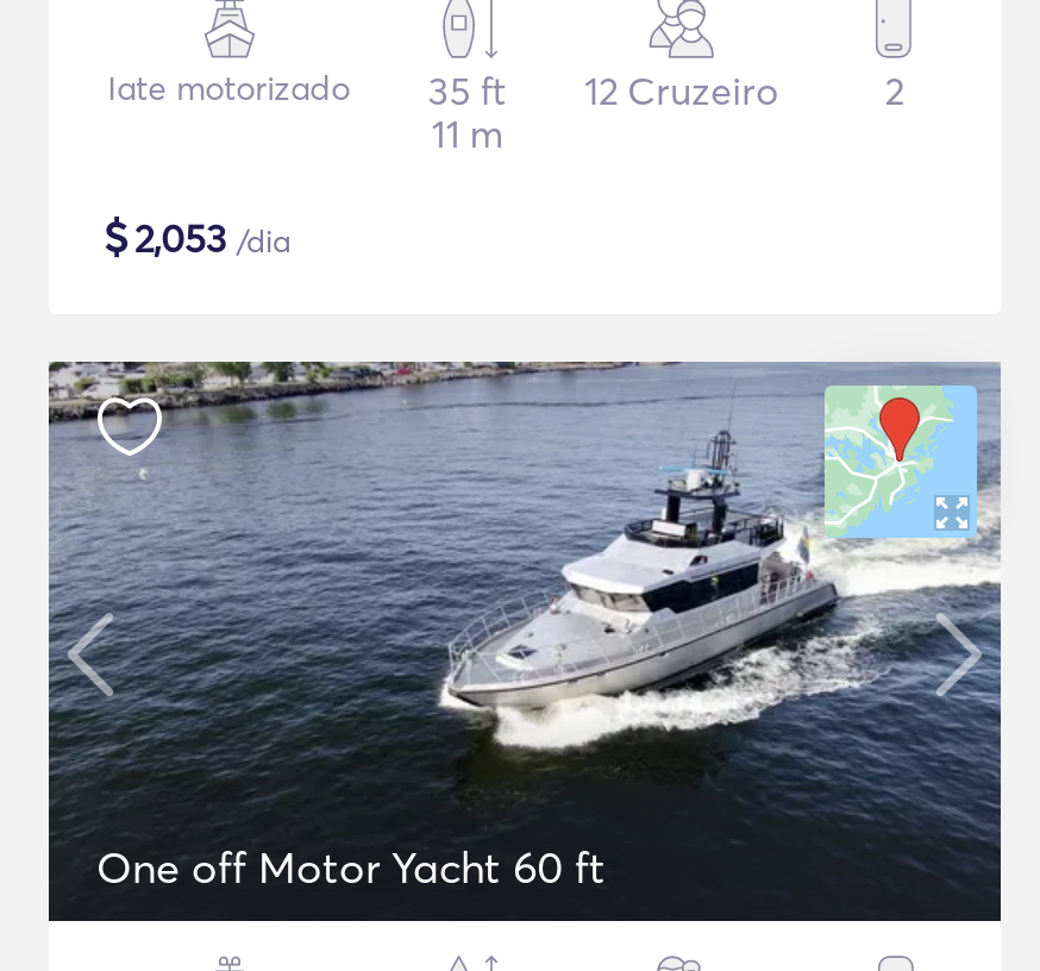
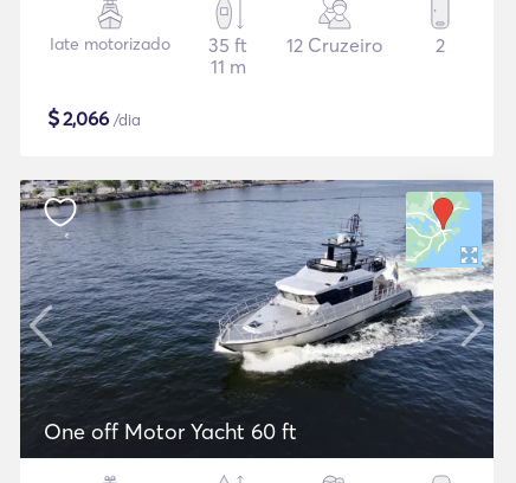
- $2,053 /dia
+ $2,066 /dia
